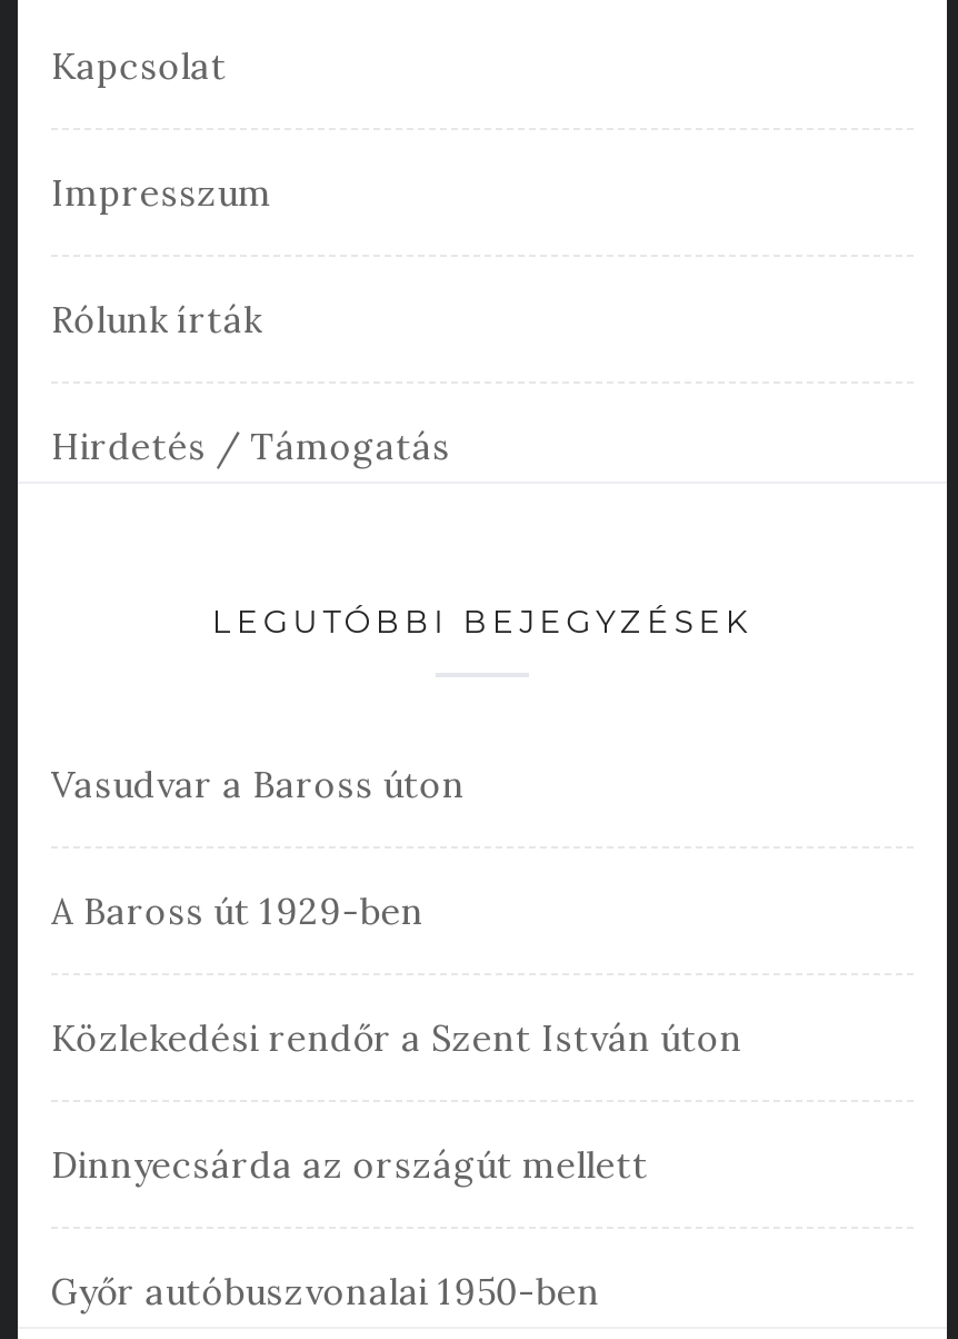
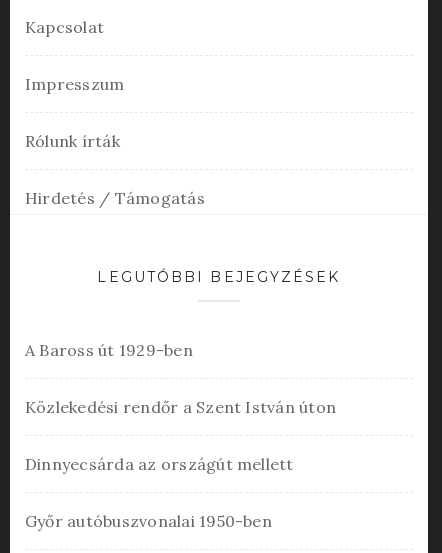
- Vasudvar a Baross úton
